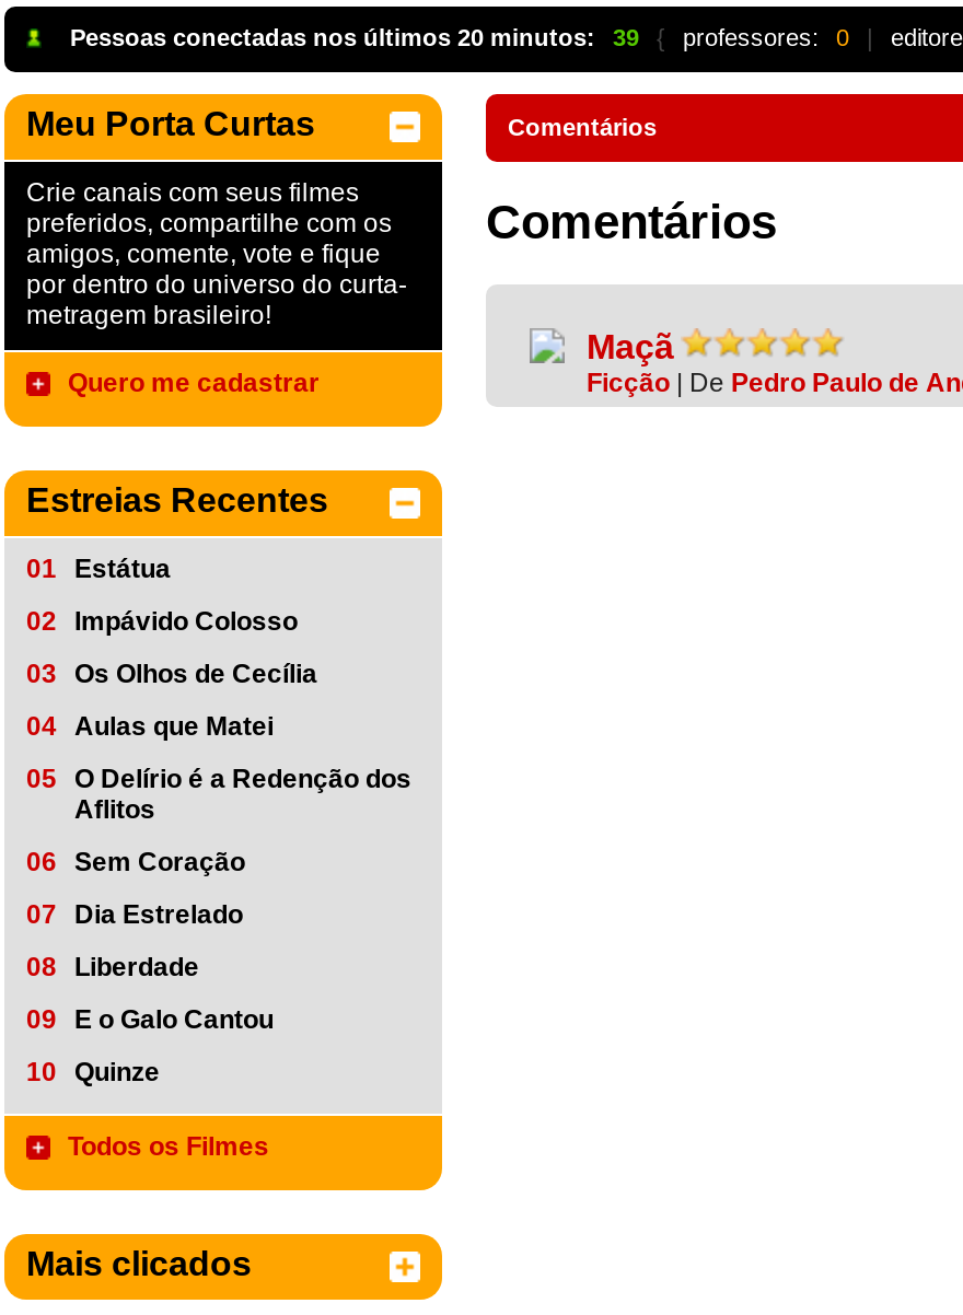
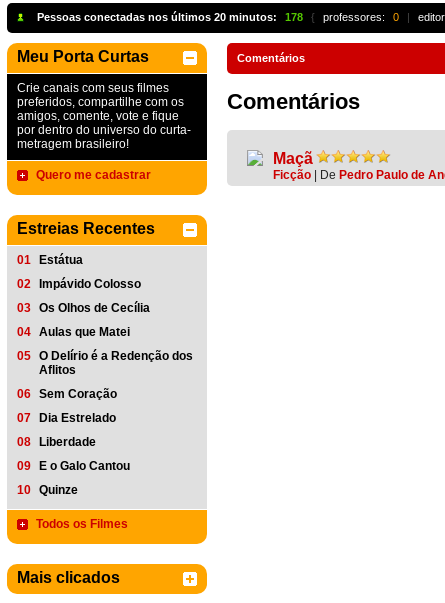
- 39
+ 178
